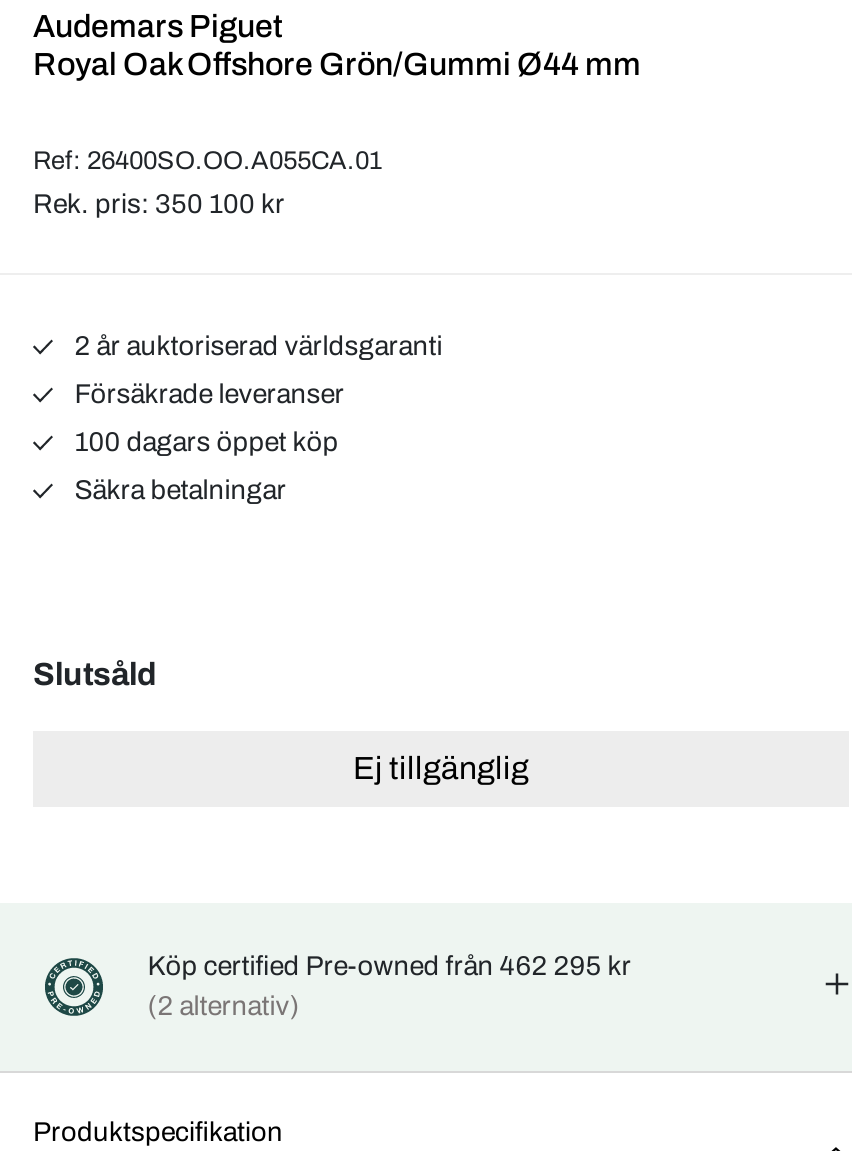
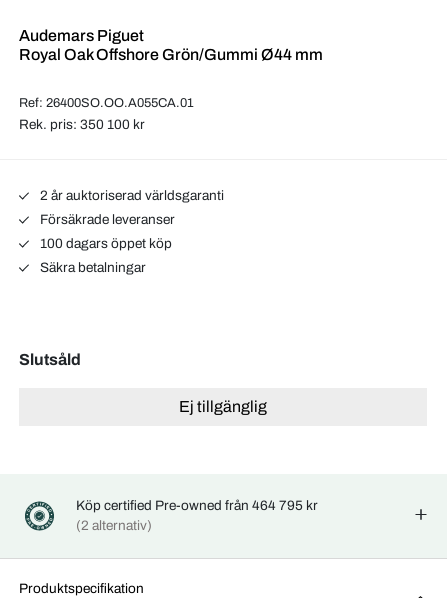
- Köp certified Pre-owned från 462 295 kr
+ Köp certified Pre-owned från 464 795 kr
